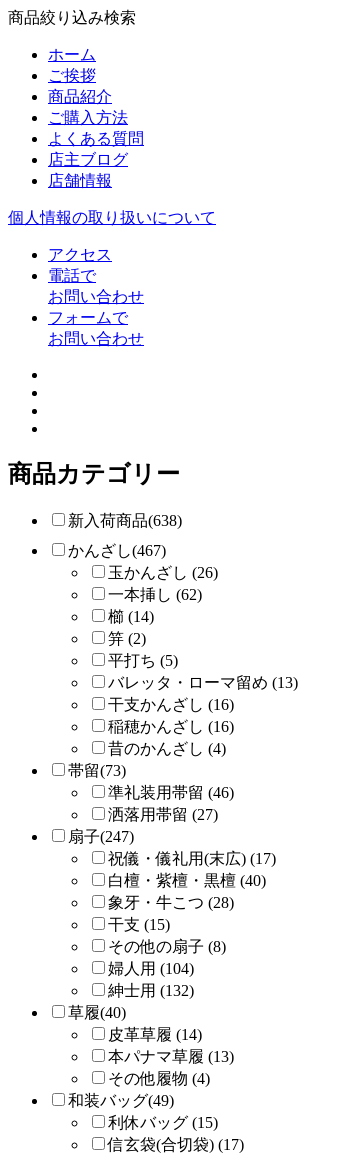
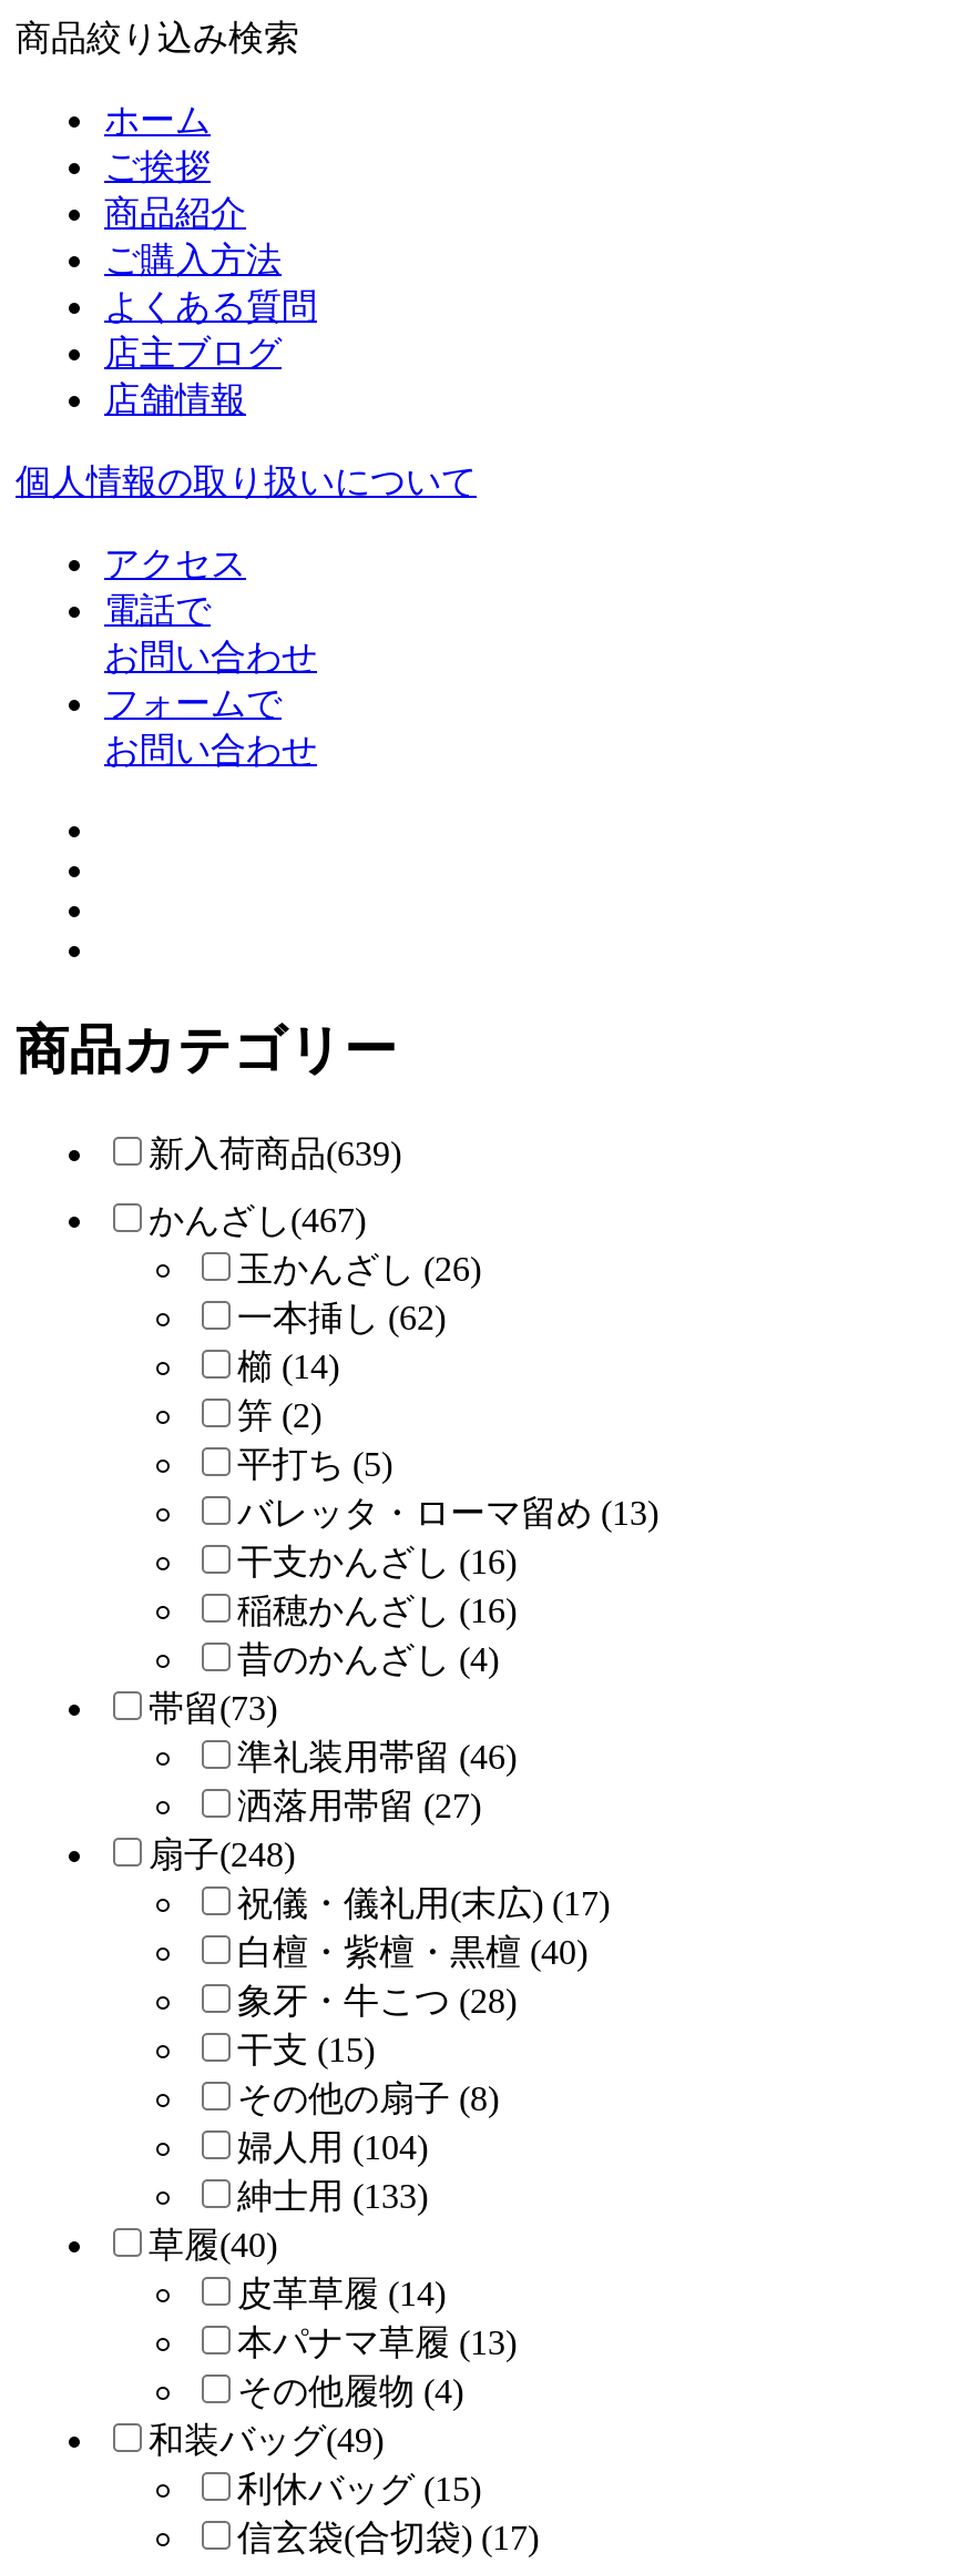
- 新入荷商品(638)
+ 新入荷商品(639)

- 扇子(247)
+ 扇子(248)

- 紳士用 (132)
+ 紳士用 (133)
